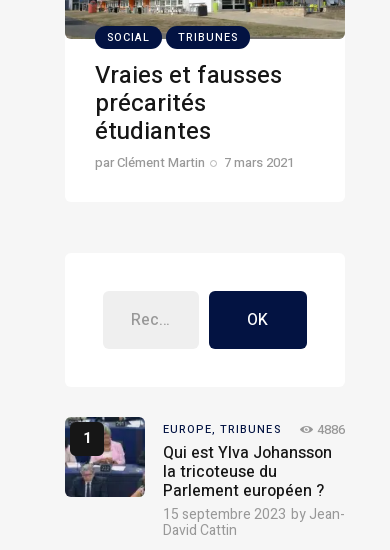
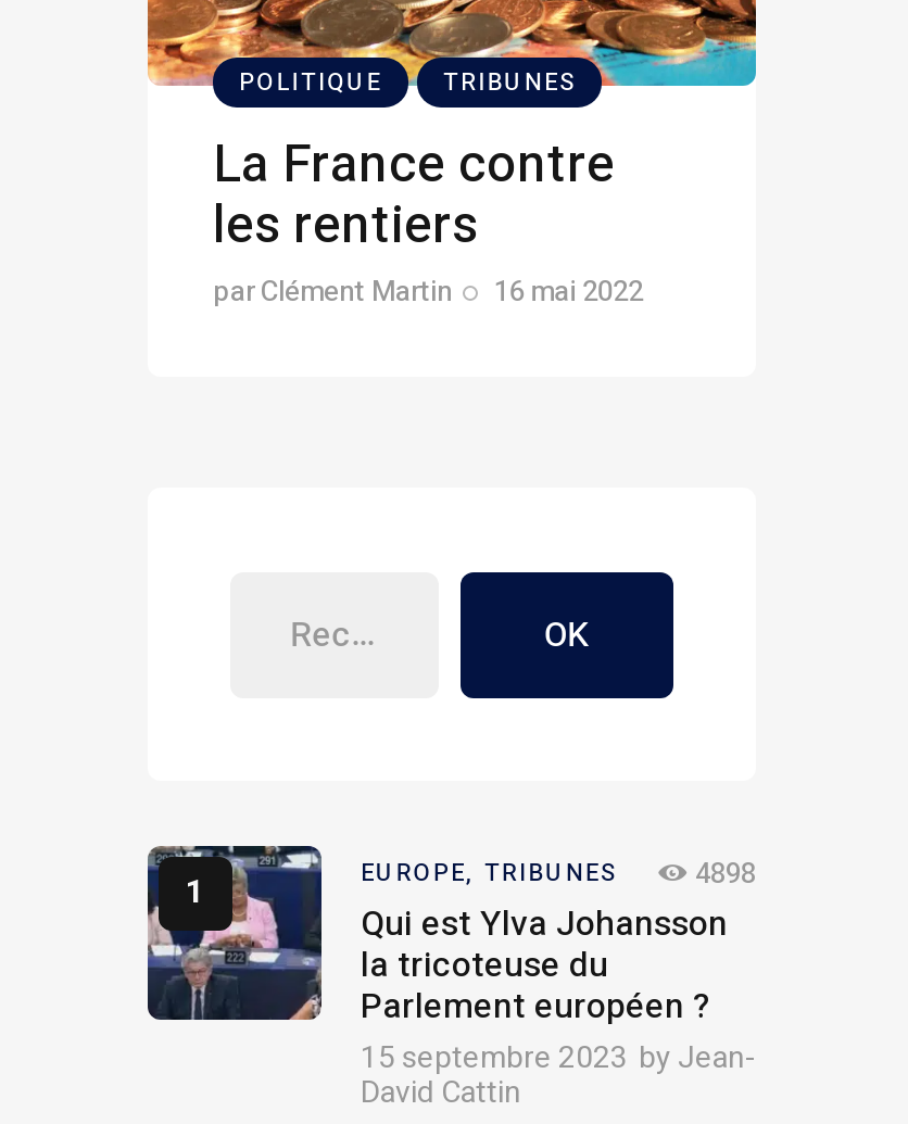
- SOCIAL
+ POLITIQUE

- Vraies et fausses
- précarités
- étudiantes
+ La France contre
+ les rentiers

- parClément Martin 7 mars 2021
+ parClément Martin 16 mai 2022

- 4886
+ 4898
